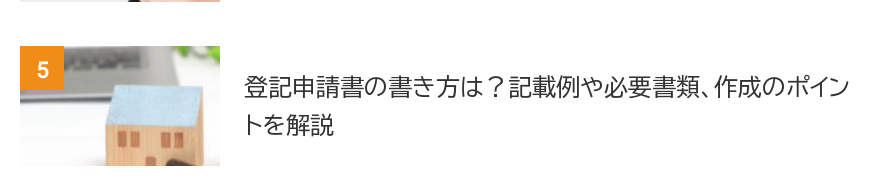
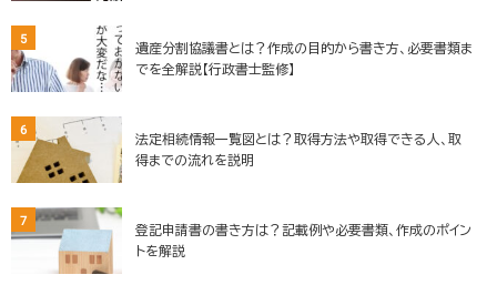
+ [image]
+ 遺産分割協議書とは？作成の目的から書き方、必要書類ま
+ でを全解説【行政書士監修】

+ [image]
+ 6
+ 法定相続情報一覧図とは？取得方法や取得できる人、取
+ 得までの流れを説明

+ 7
